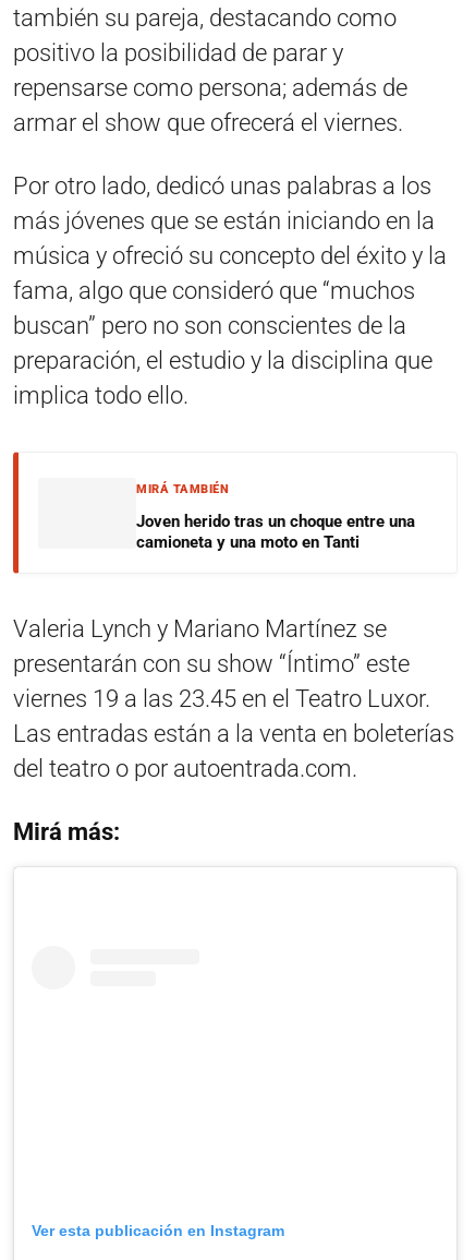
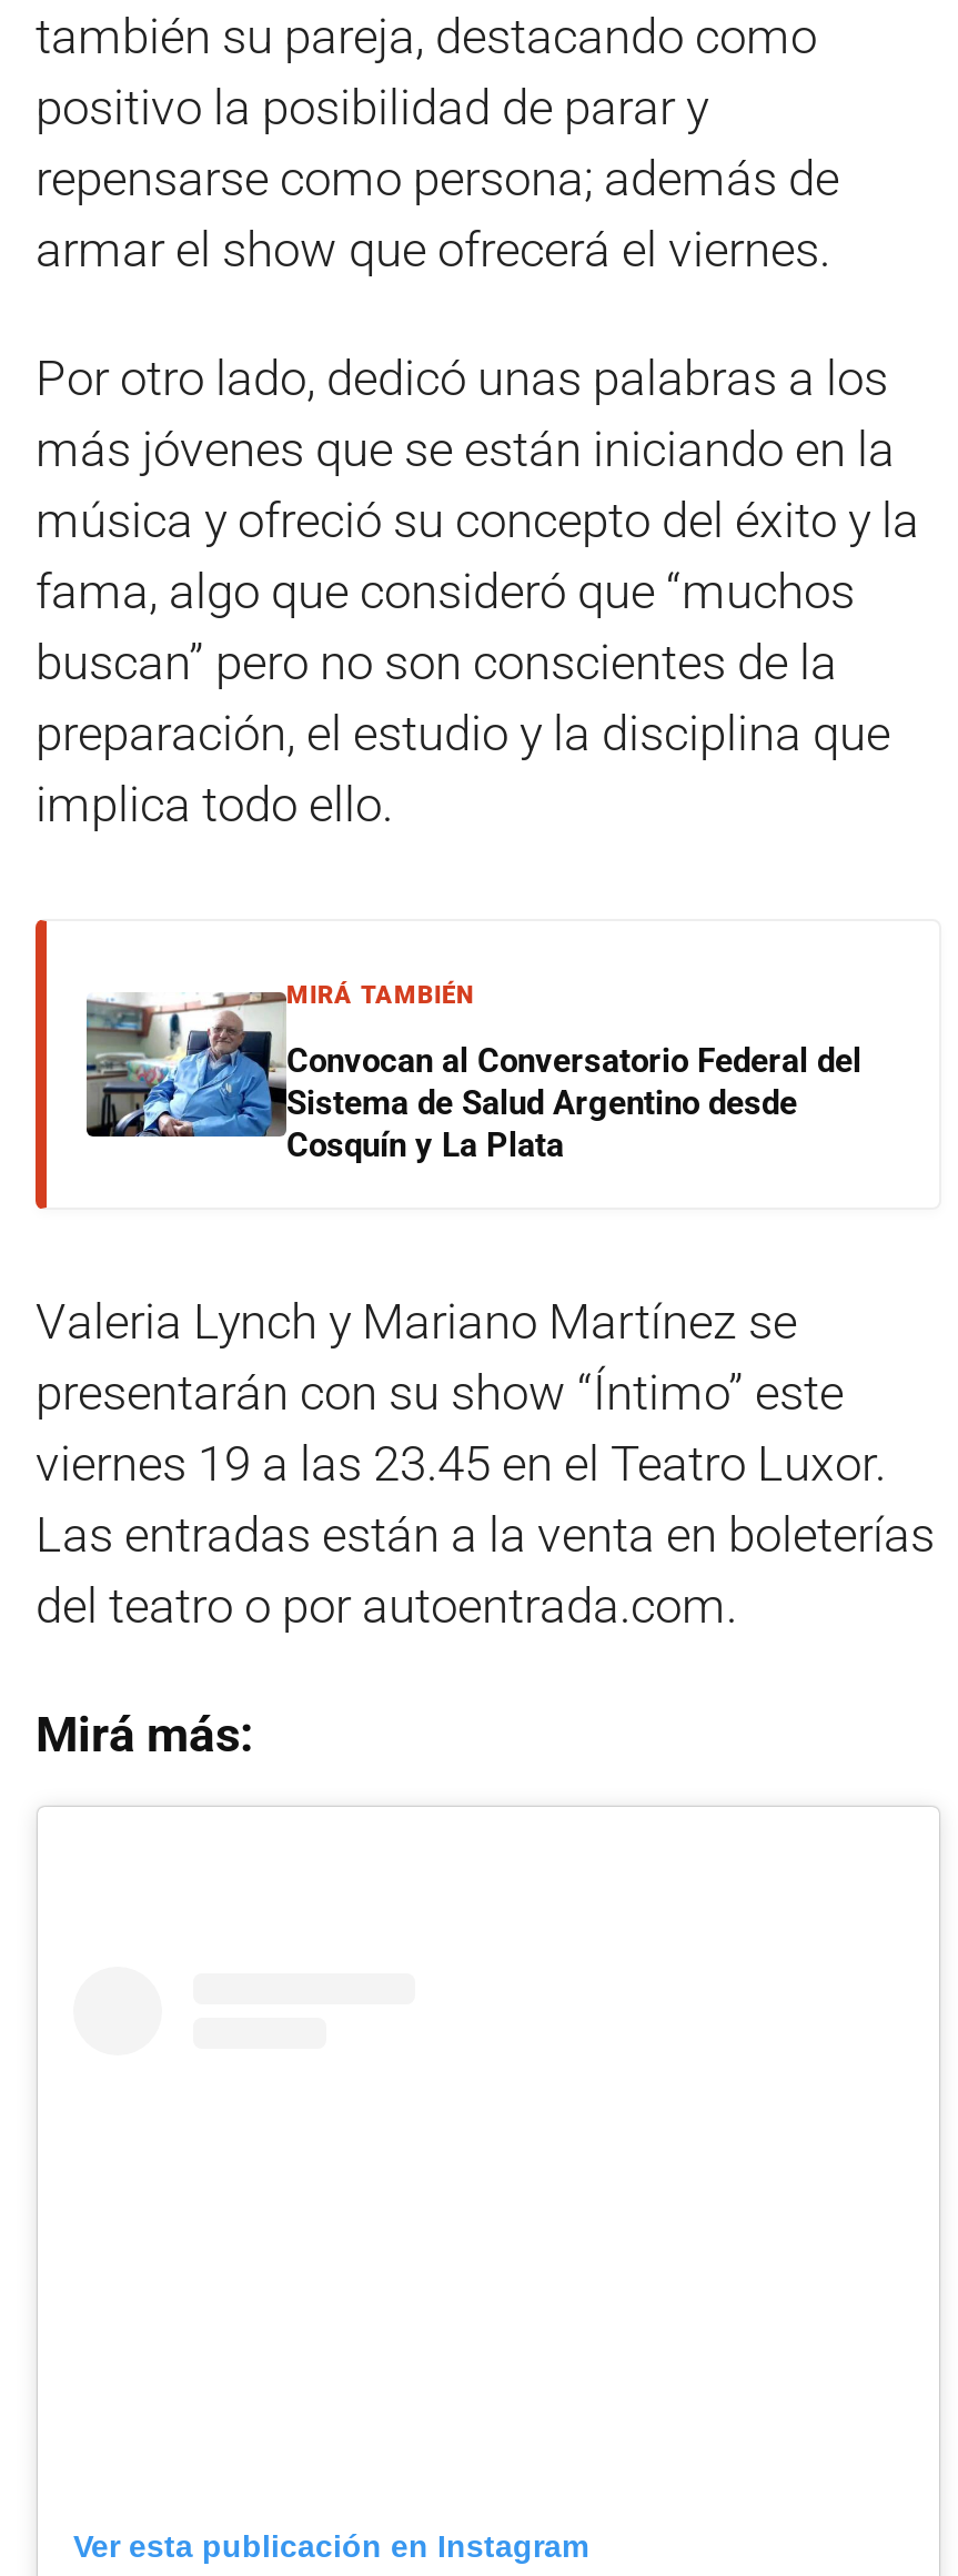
+ [image]

- Joven herido tras un choque entre una
- camioneta y una moto en Tanti
+ Convocan al Conversatorio Federal del
+ Sistema de Salud Argentino desde
+ Cosquín y La Plata
